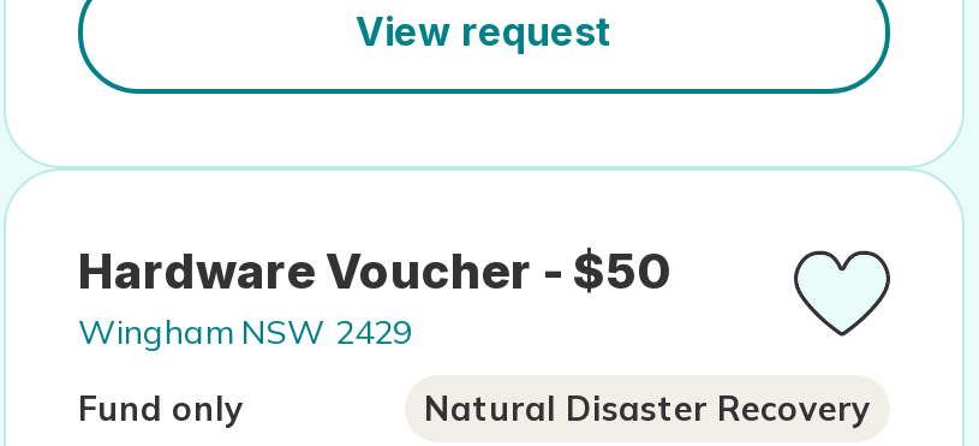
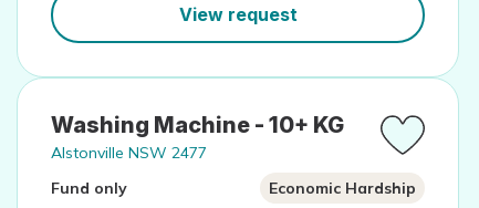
- Hardware Voucher - $50
- Wingham NSW 2429
+ Washing Machine - 10+ KG
+ Alstonville NSW 2477

- Natural Disaster Recovery
+ Economic Hardship
